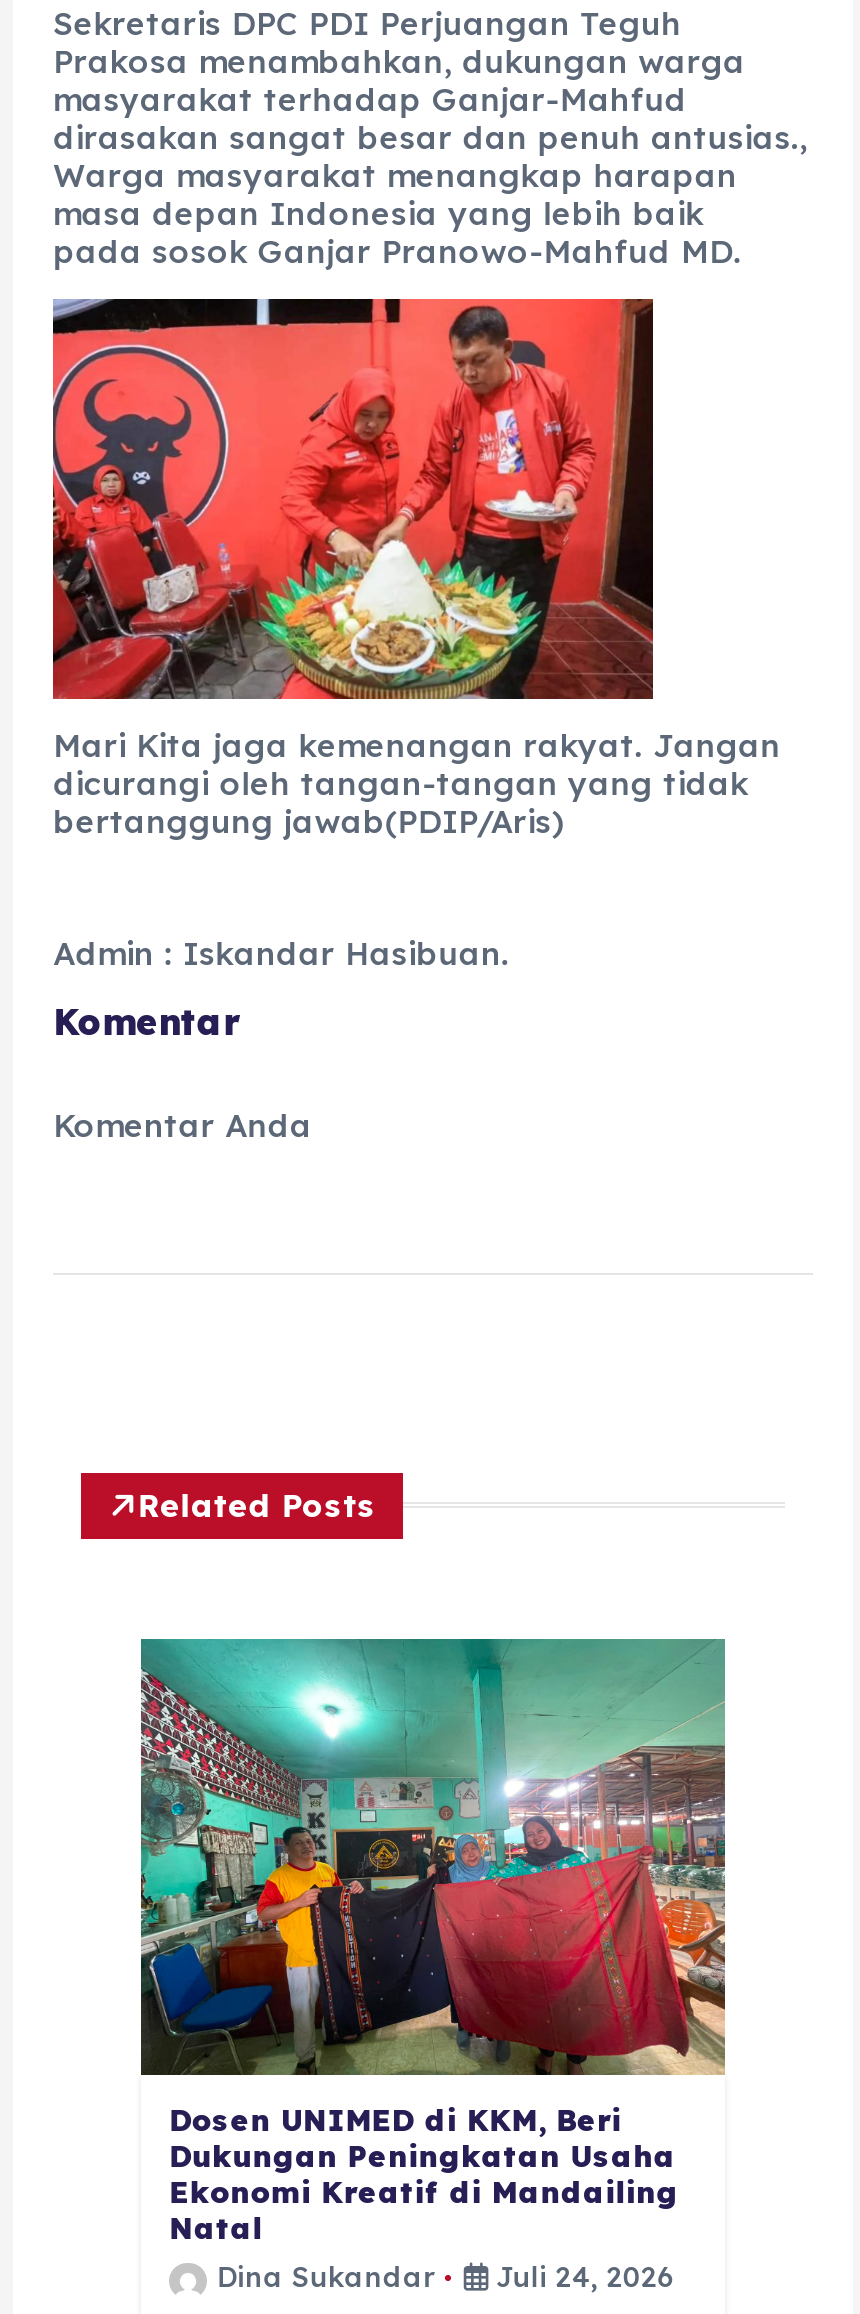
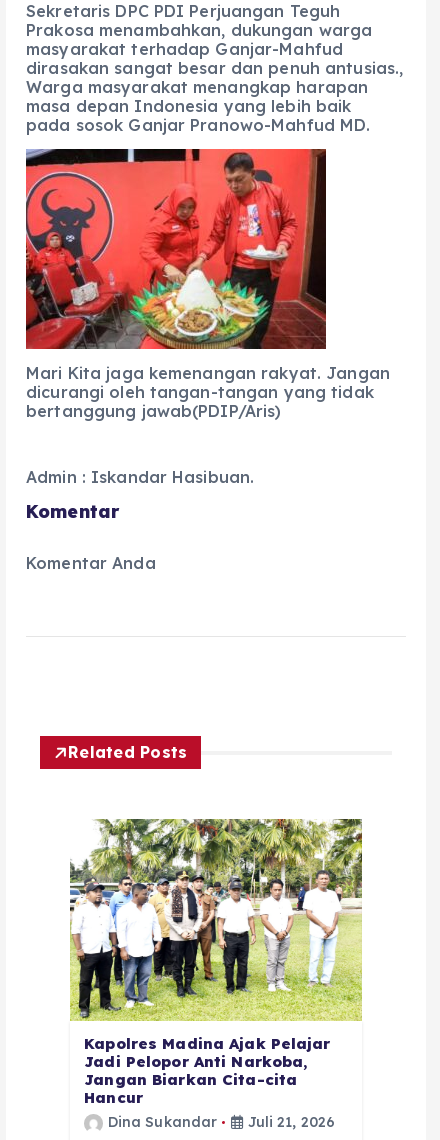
- [image]
- Dosen UNIMED di KKM, Beri
- Dukungan Peningkatan Usaha
- Ekonomi Kreatif di Mandailing
- Natal
+ [image]
+ Kapolres Madina Ajak Pelajar
+ Jadi Pelopor Anti Narkoba,
+ Jangan Biarkan Cita-cita
+ Hancur

- Dina Sukandar Juli 24, 2026
+ Dina Sukandar Juli 21, 2026
